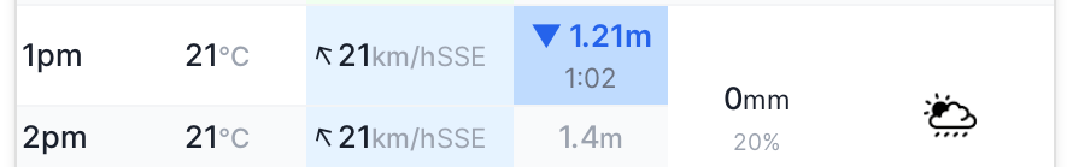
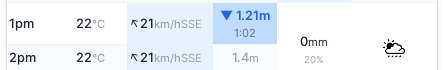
- 21°C
+ 22°C

- 21°C
+ 22°C
